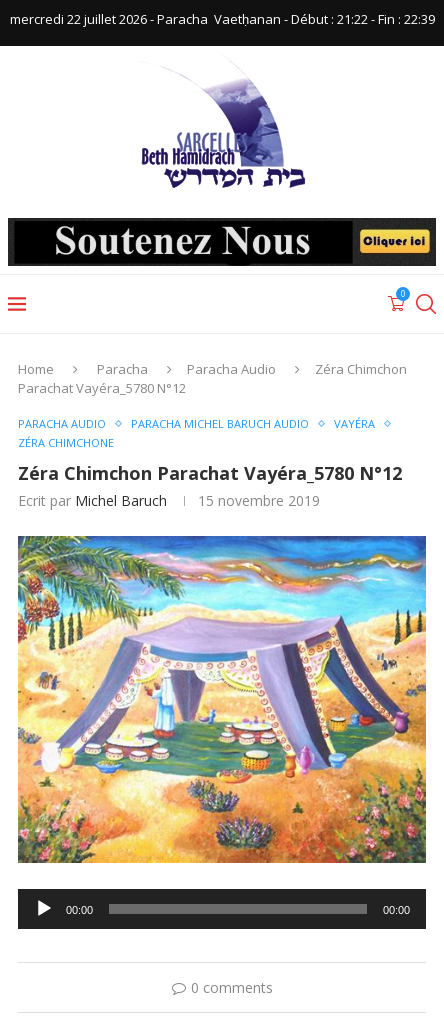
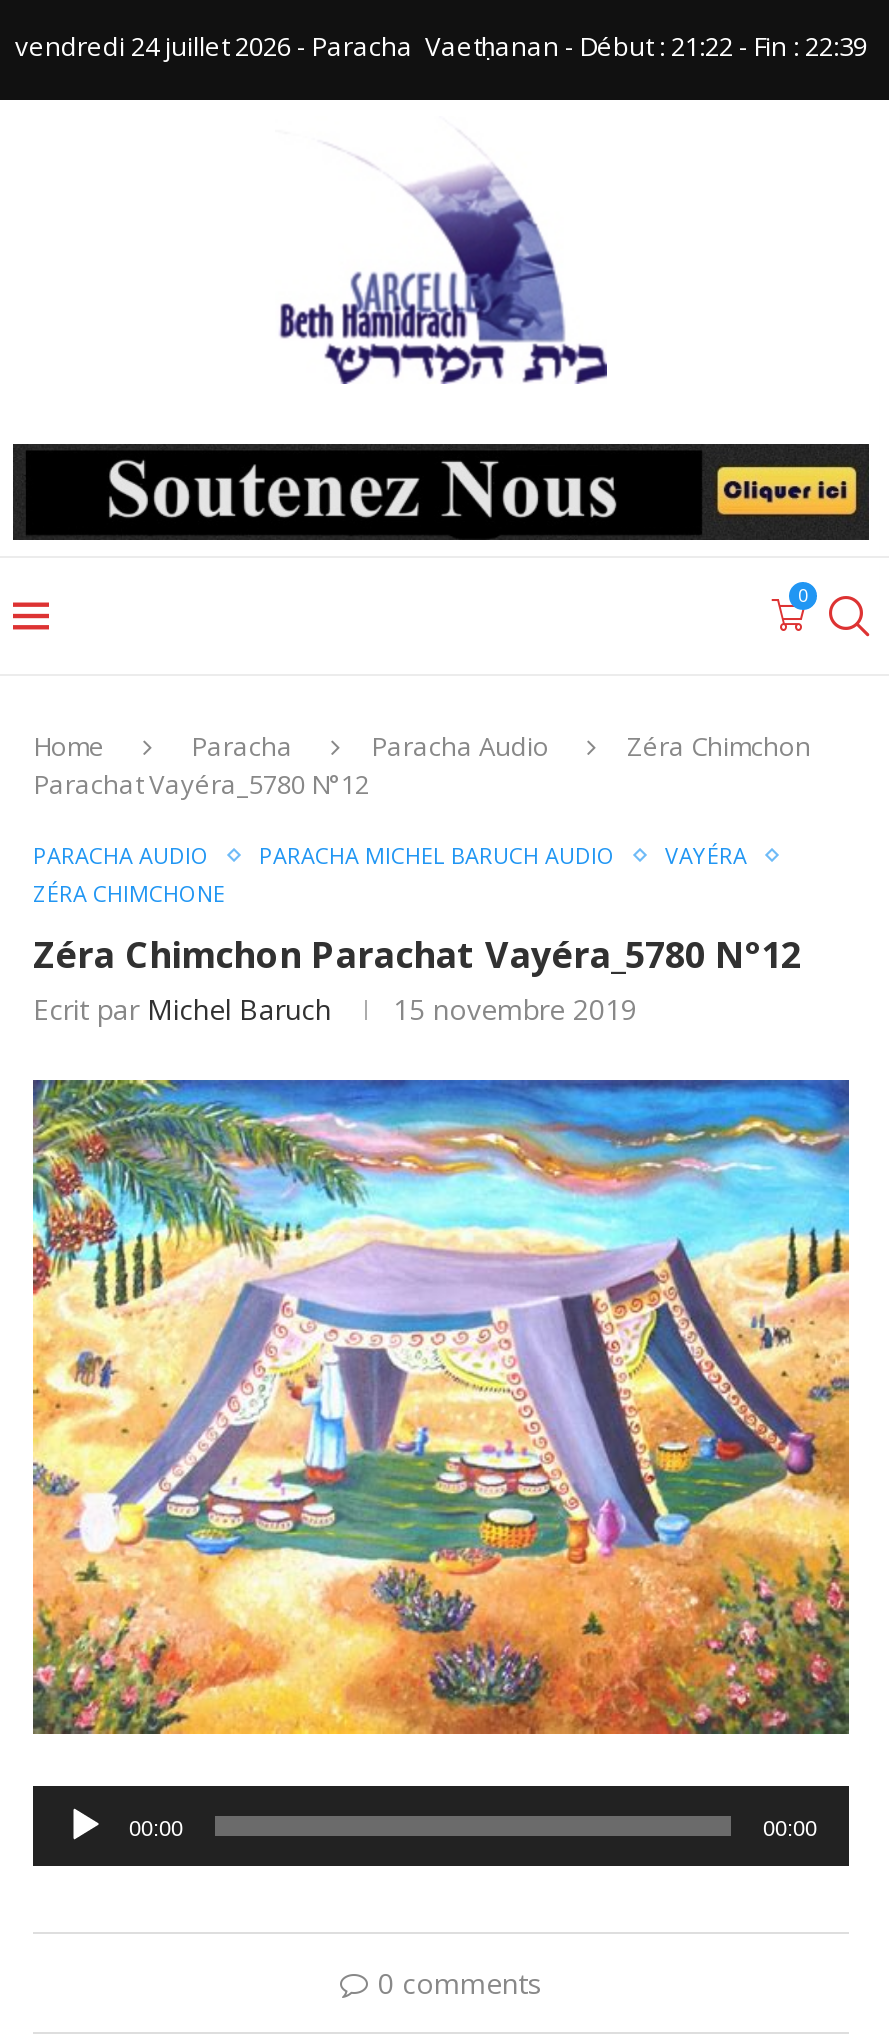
- mercredi 22 juillet 2026 - Paracha Vaetḥanan - Début : 21:22 - Fin : 22:39
+ vendredi 24 juillet 2026 - Paracha Vaetḥanan - Début : 21:22 - Fin : 22:39
